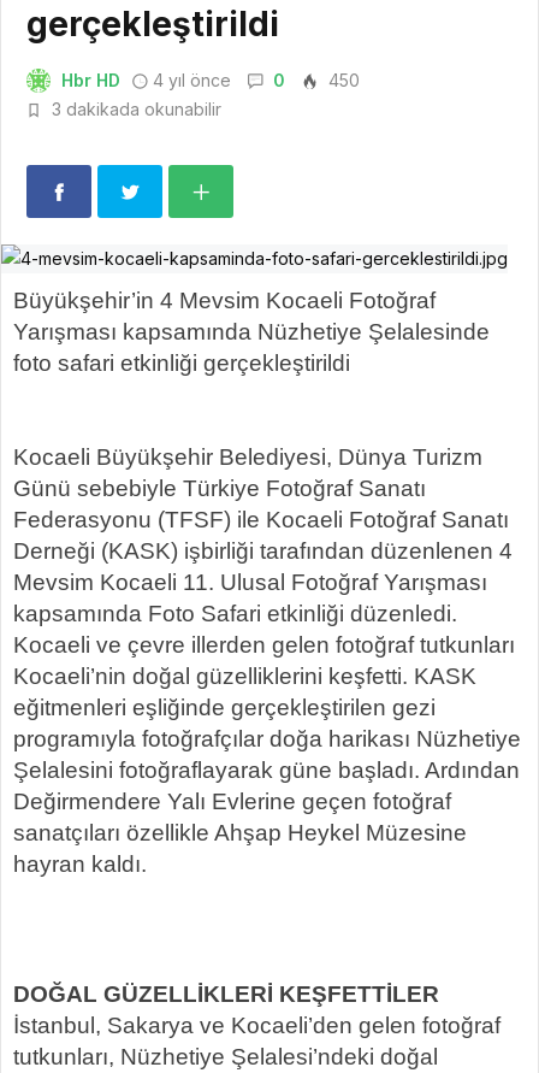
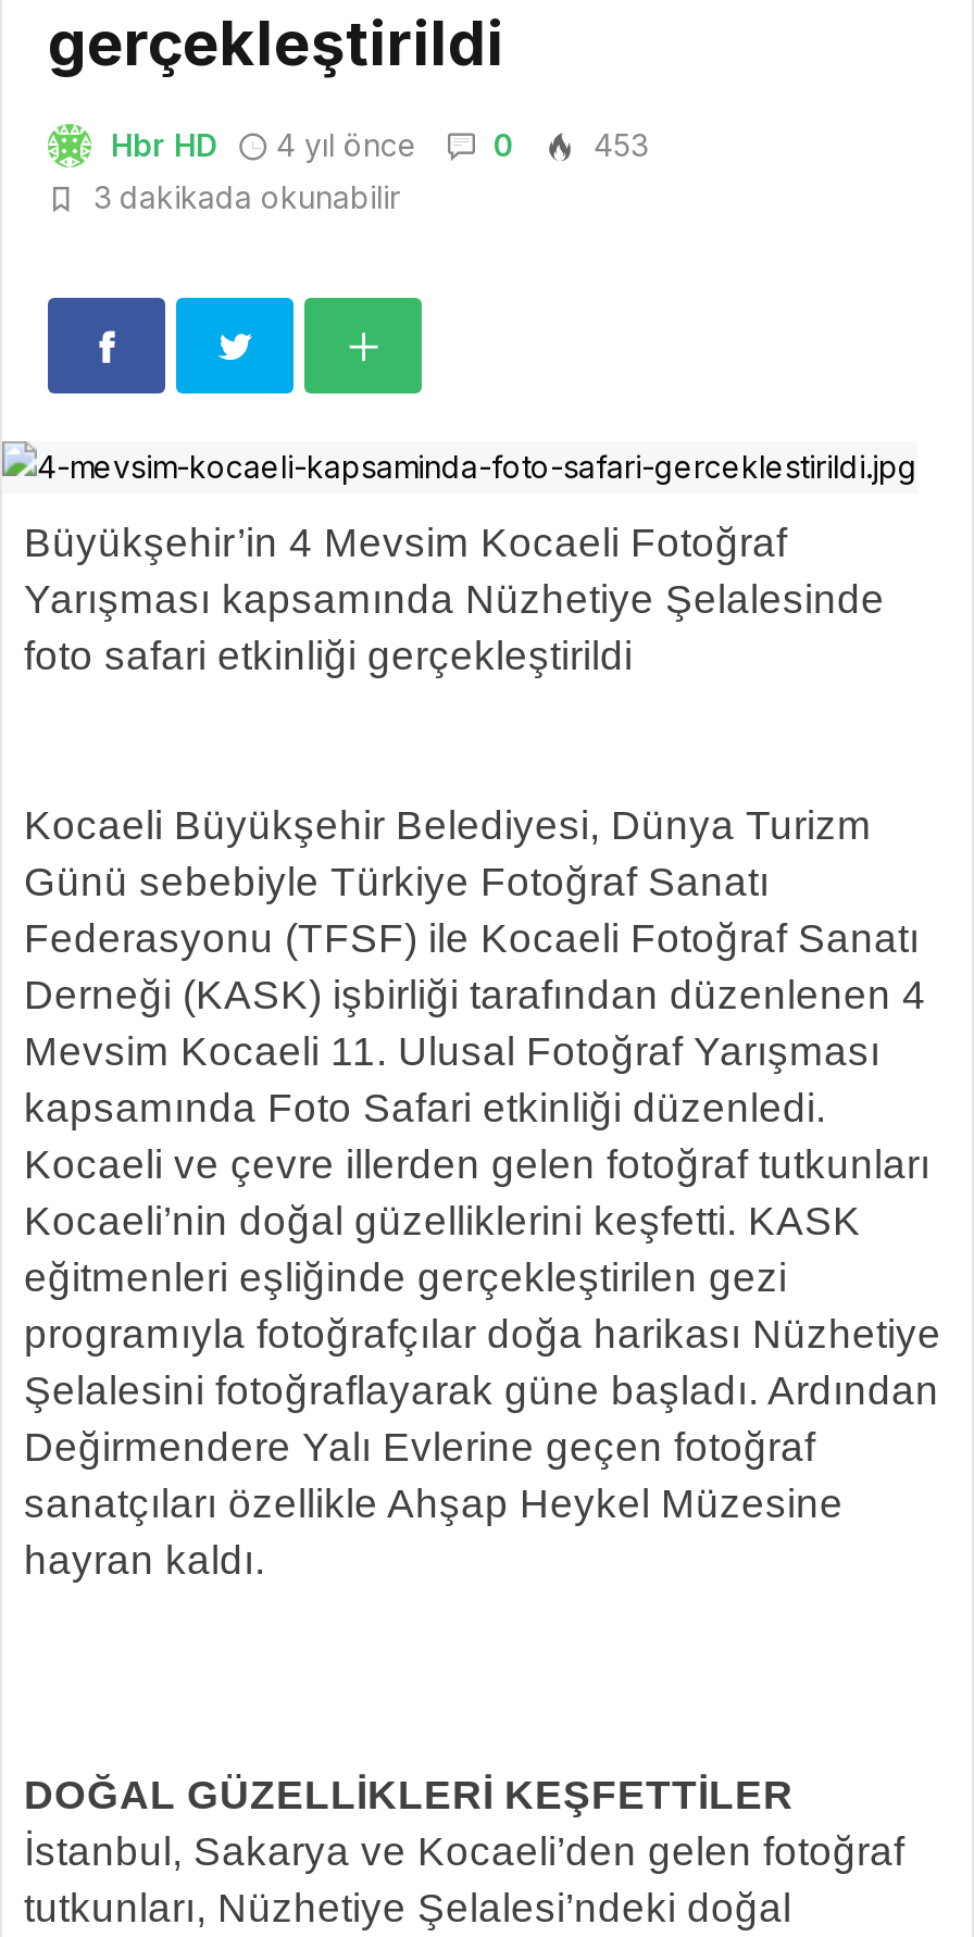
- 0 450
+ 0 453
